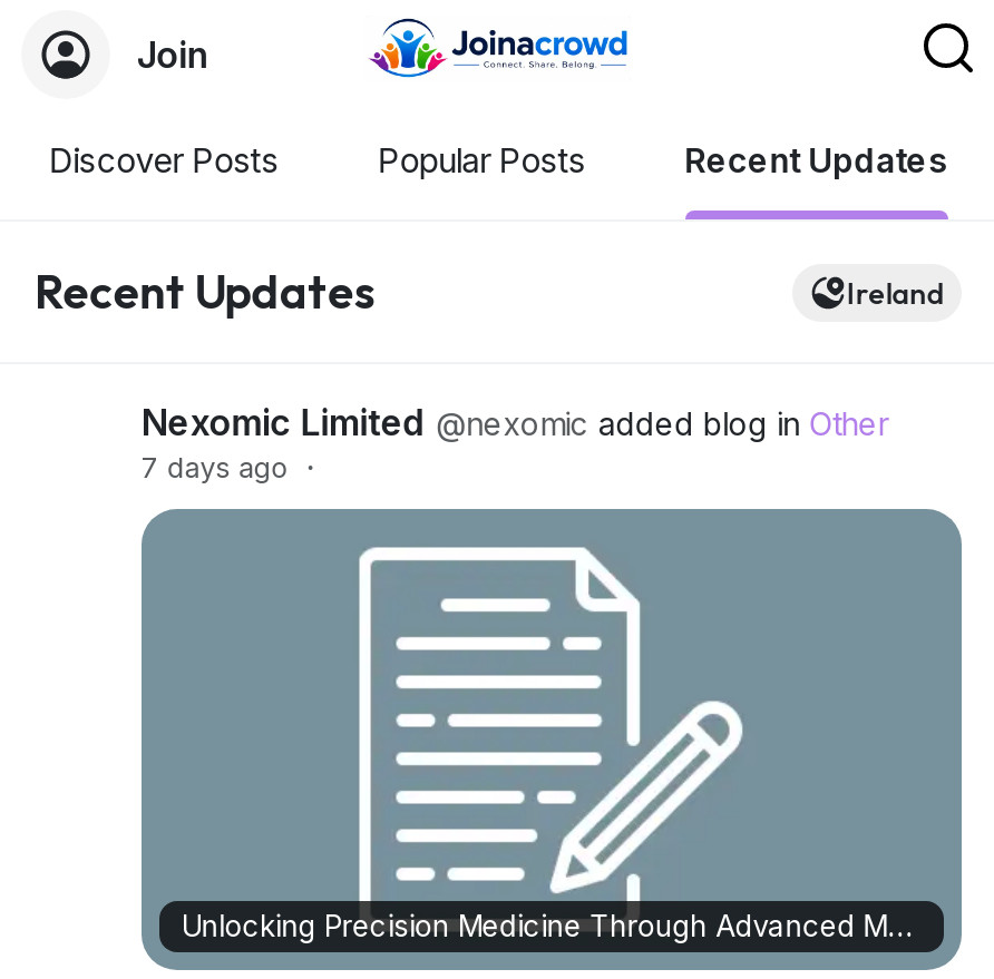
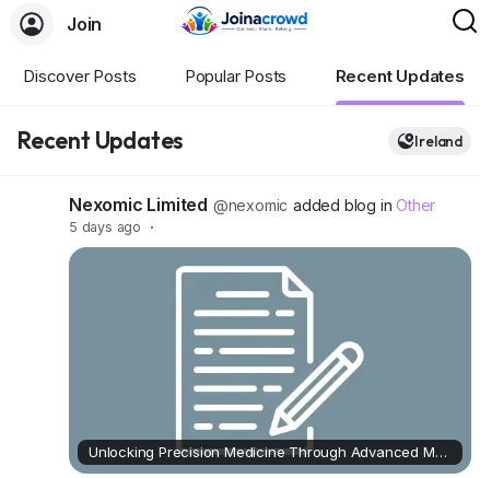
- 7 days ago ·
+ 5 days ago ·
